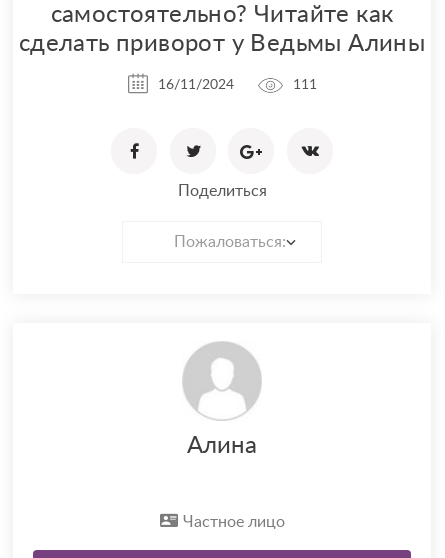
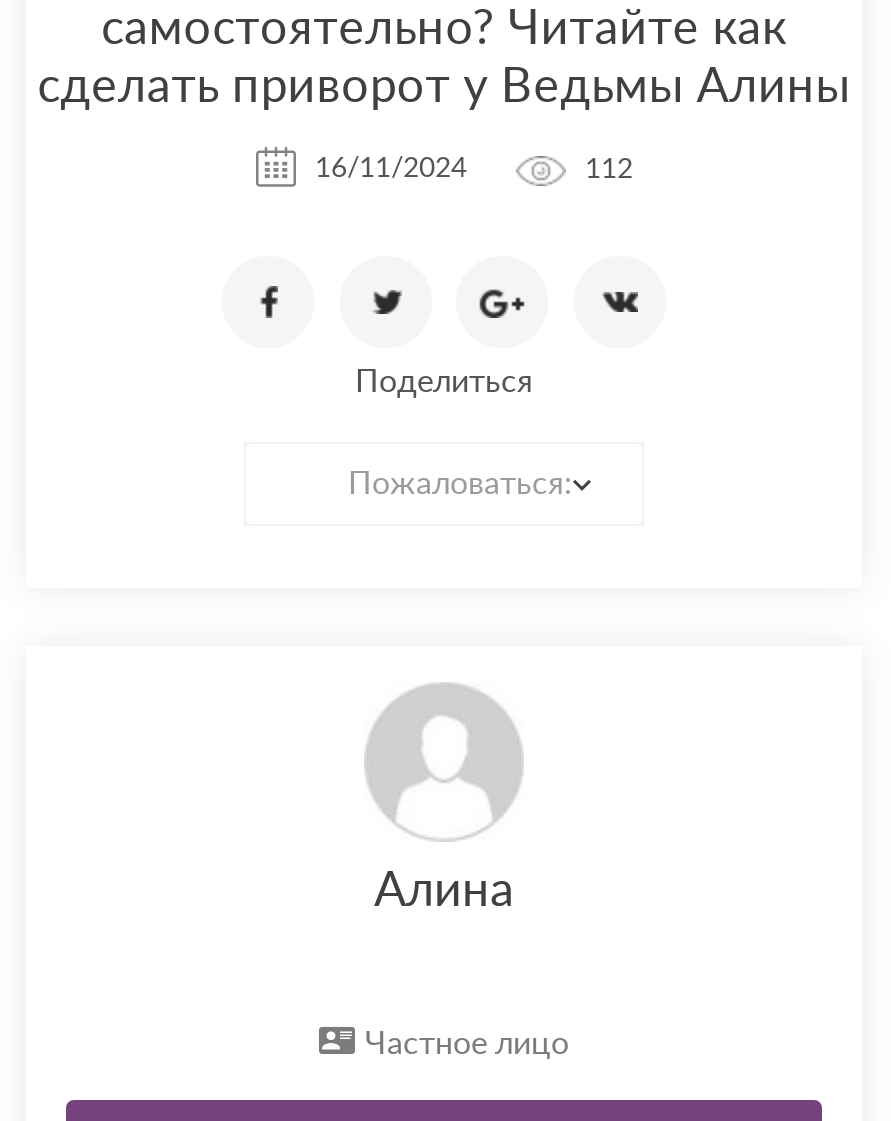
- 111
+ 112
